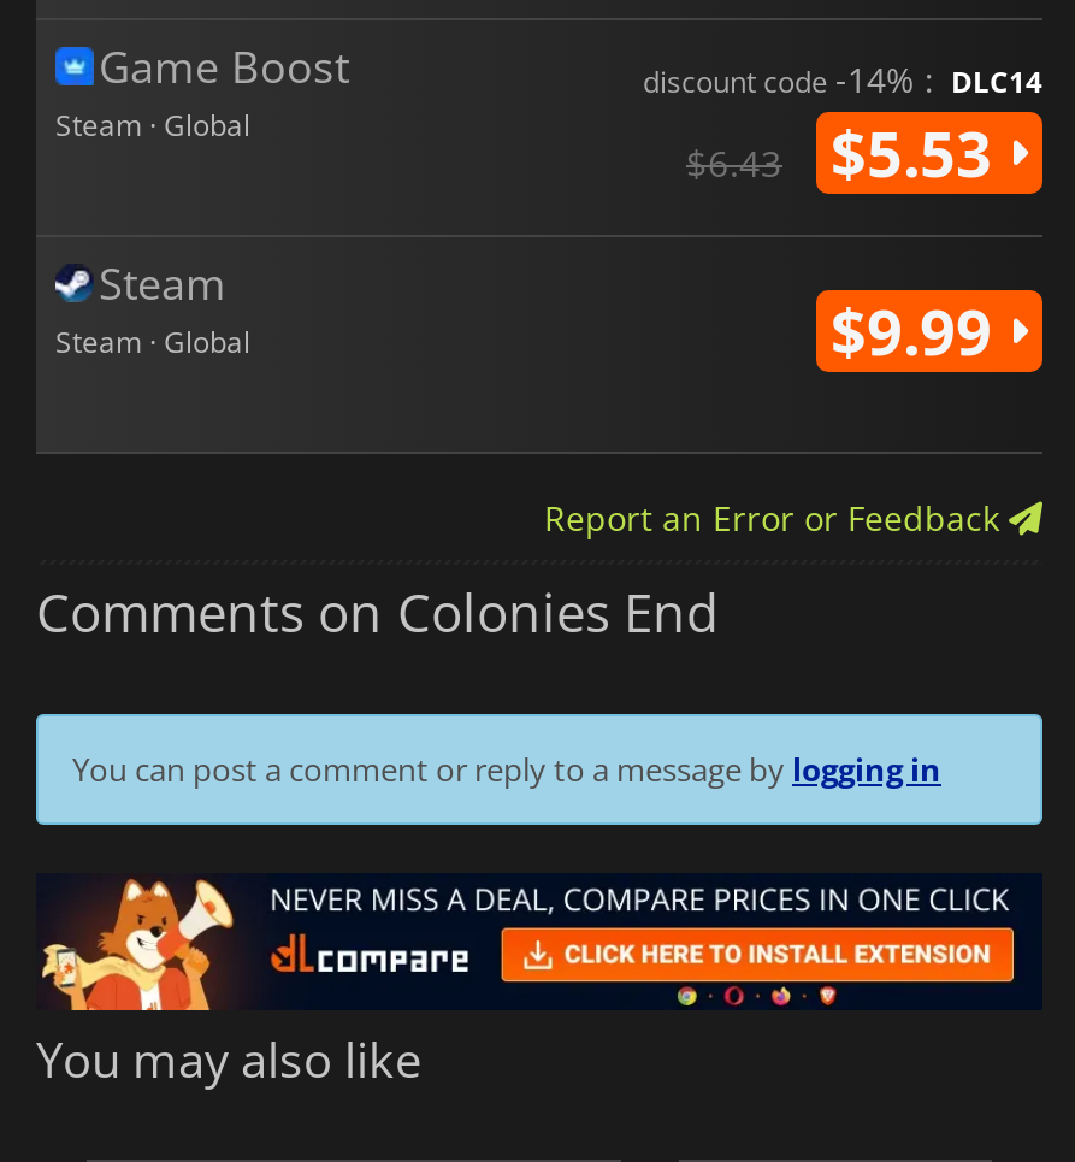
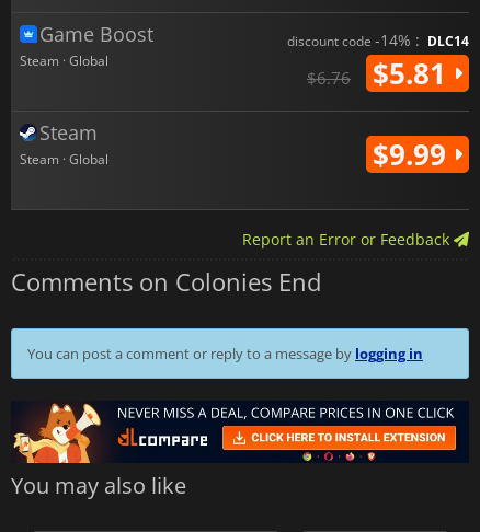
- $5.53
+ $5.81

- $6.43
+ $6.76
